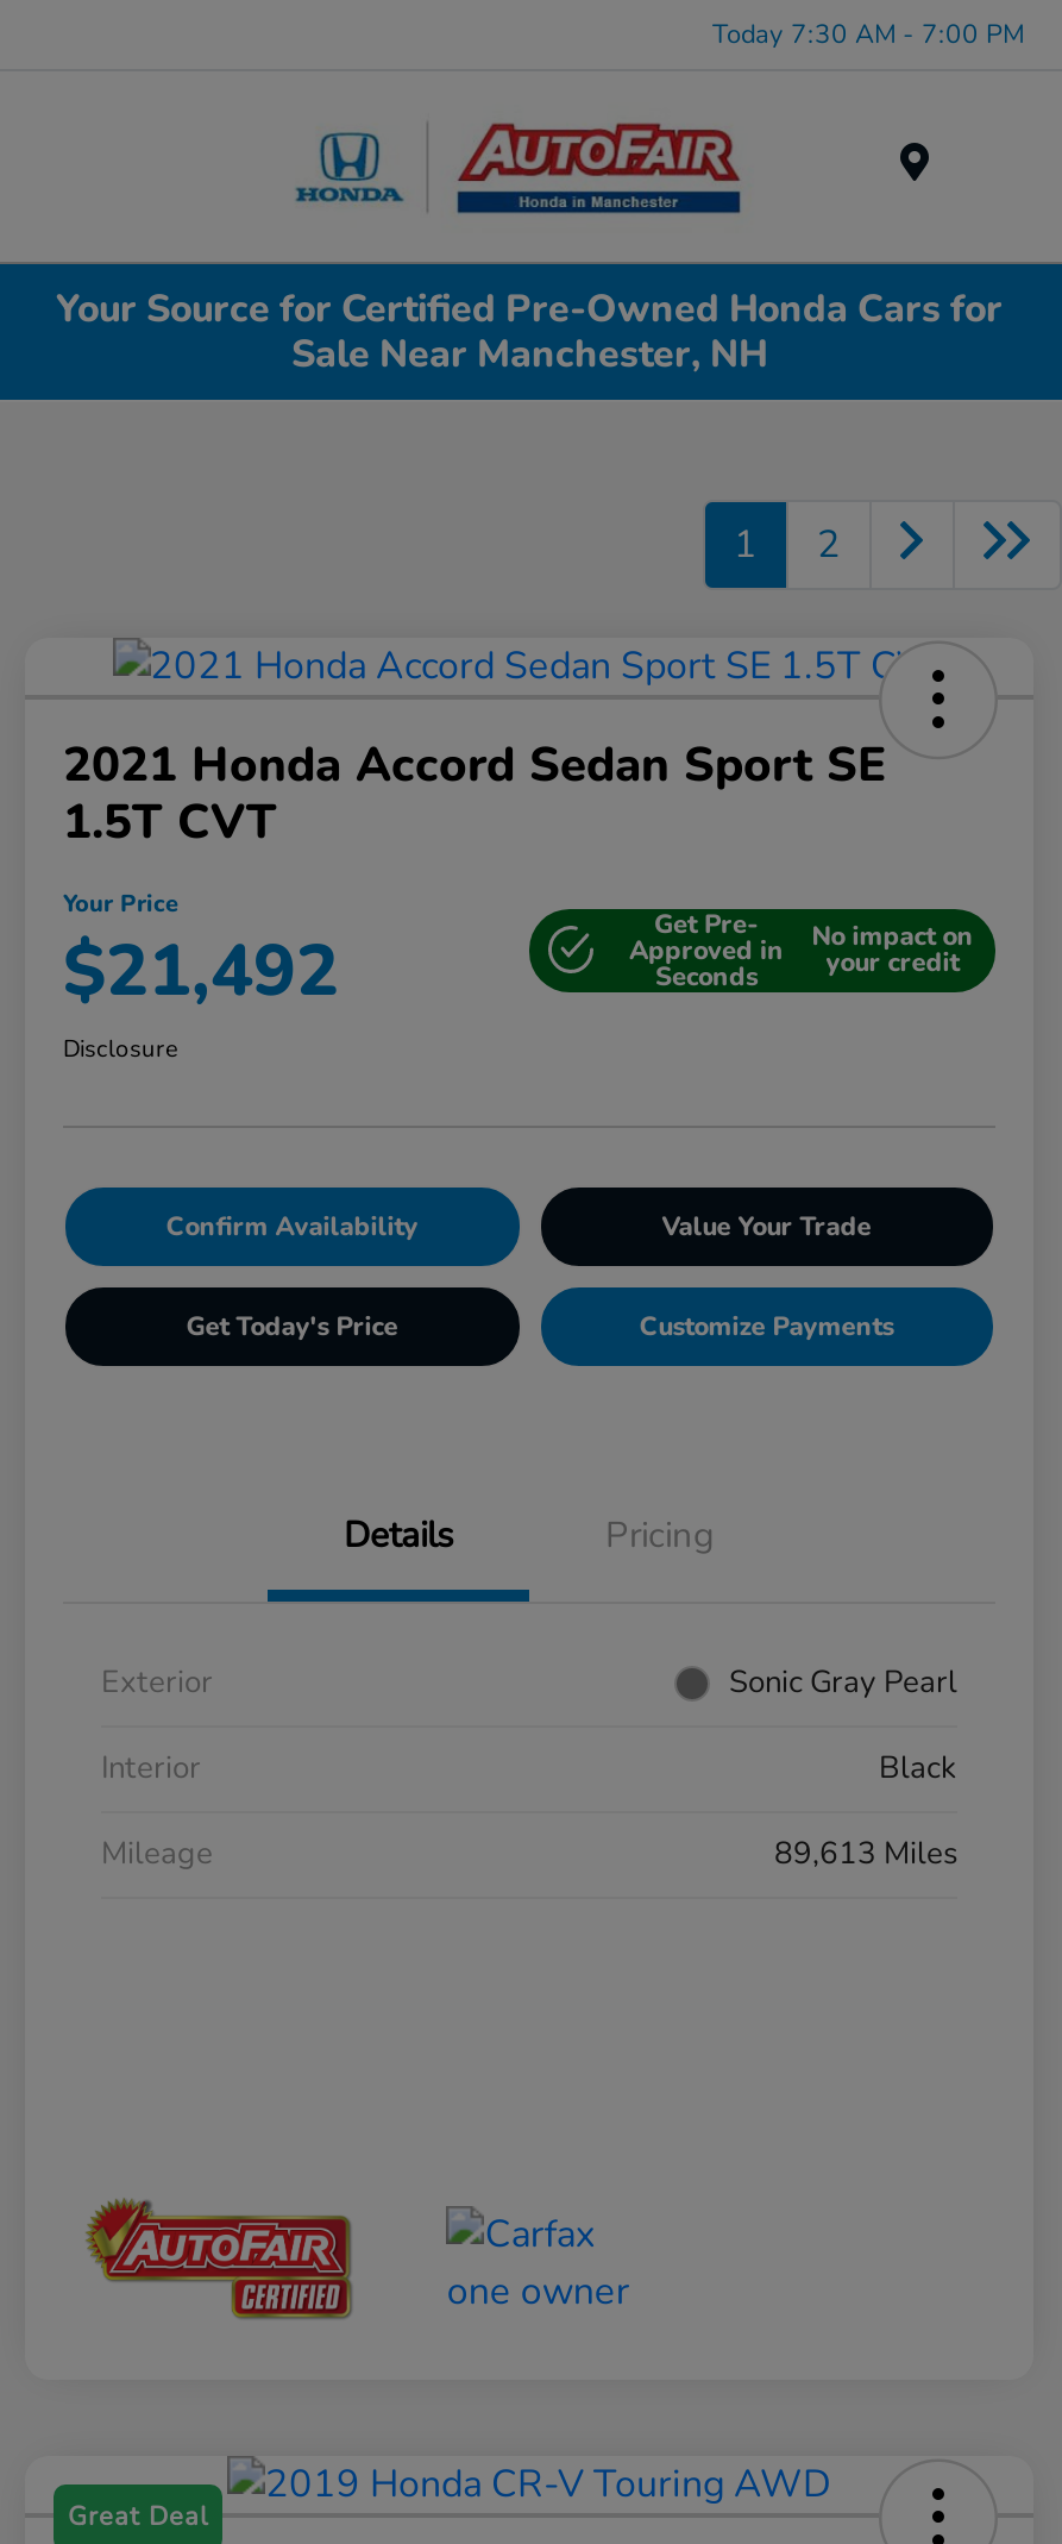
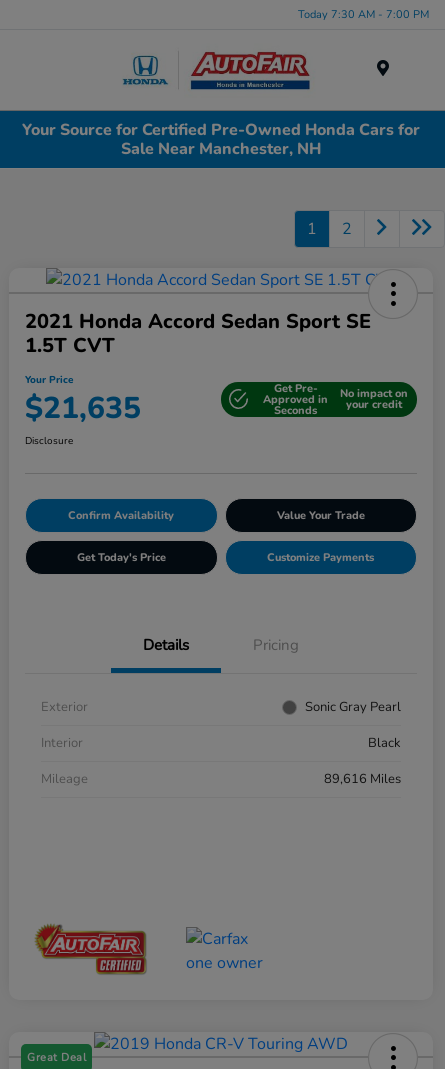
- $21,492
+ $21,635

- 89,613 Miles
+ 89,616 Miles
